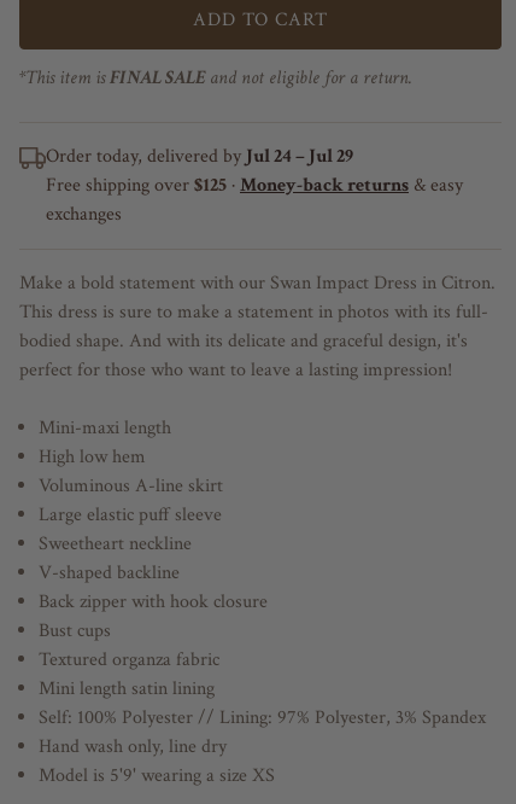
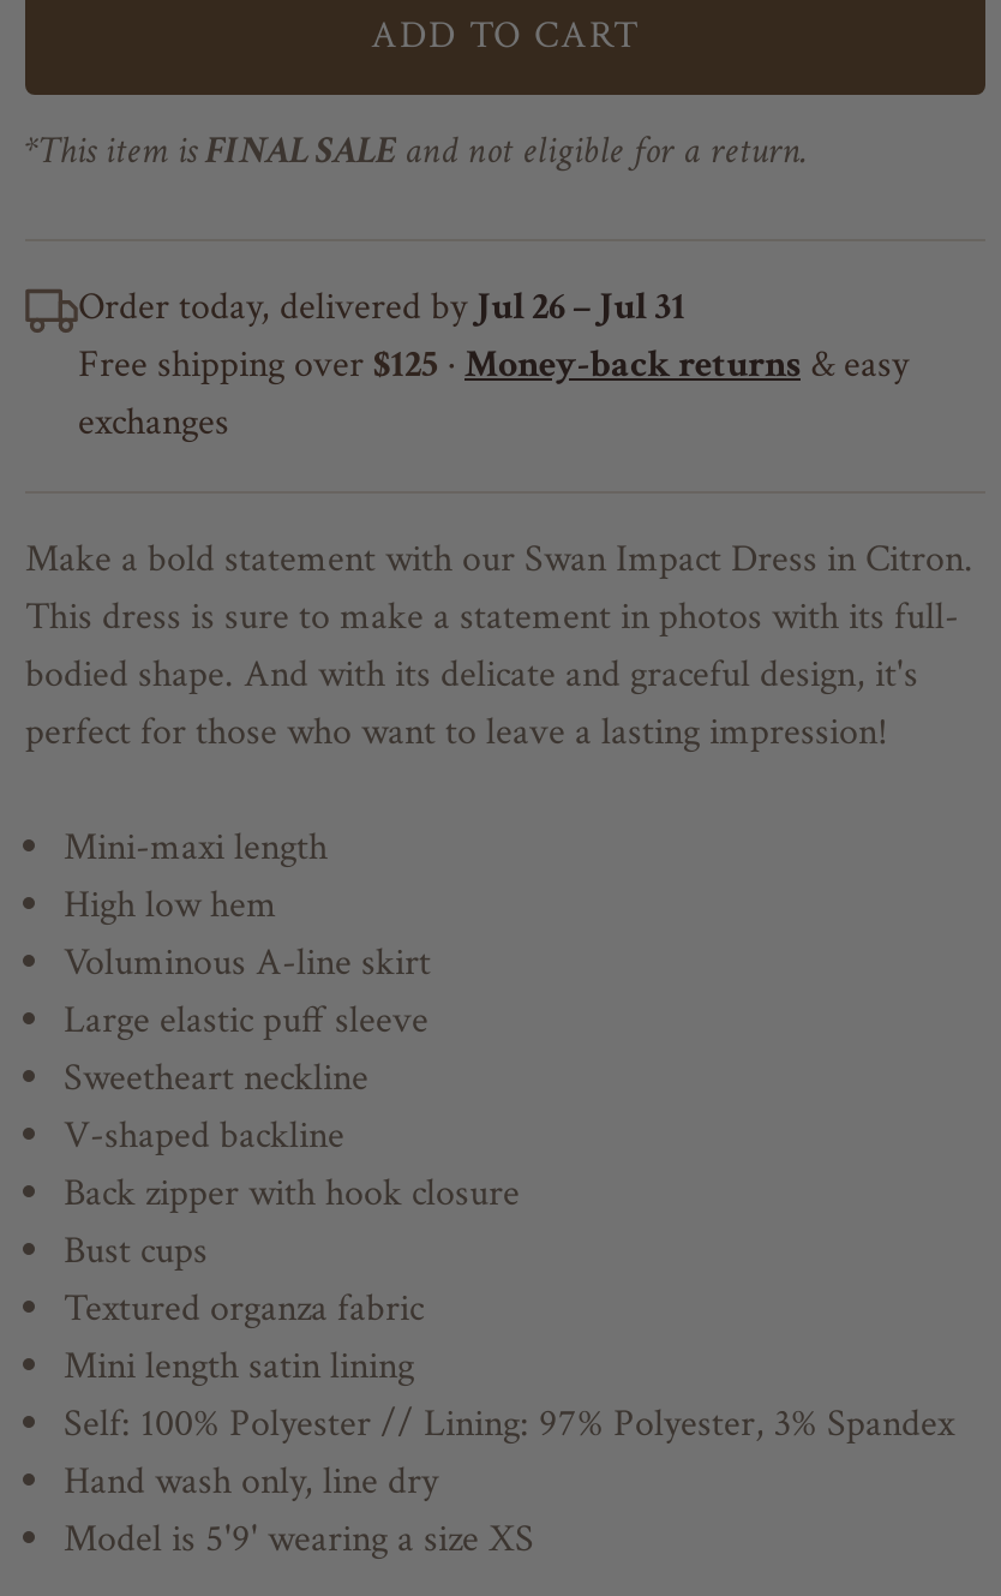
- Order today, delivered by Jul 24 – Jul 29
+ Order today, delivered by Jul 26 – Jul 31
